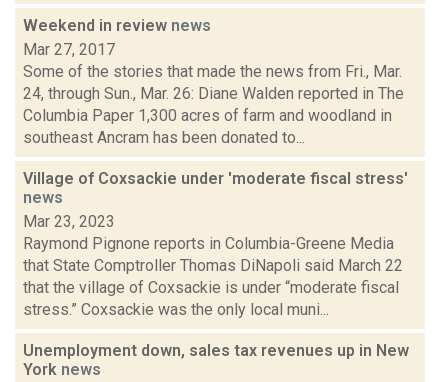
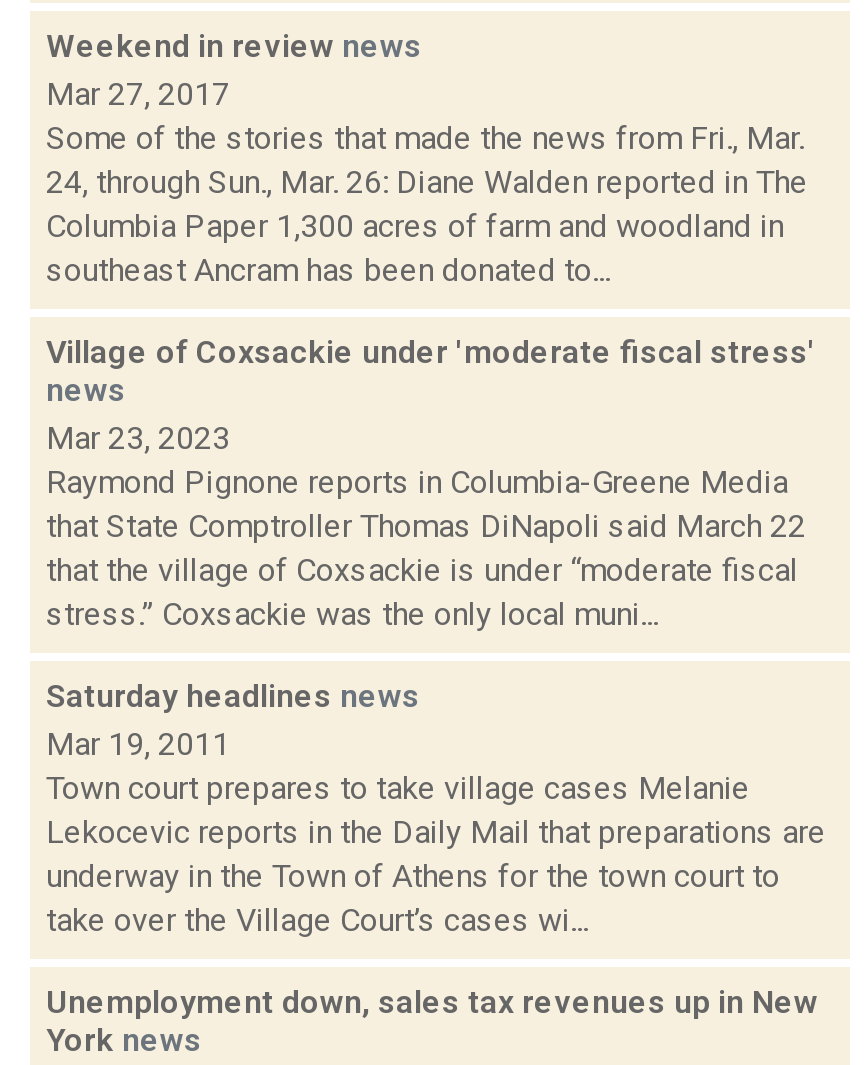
+ Saturday headlines news
+ Mar 19, 2011
+ Town court prepares to take village cases Melanie
+ Lekocevic reports in the Daily Mail that preparations are
+ underway in the Town of Athens for the town court to
+ take over the Village Court’s cases wi...
